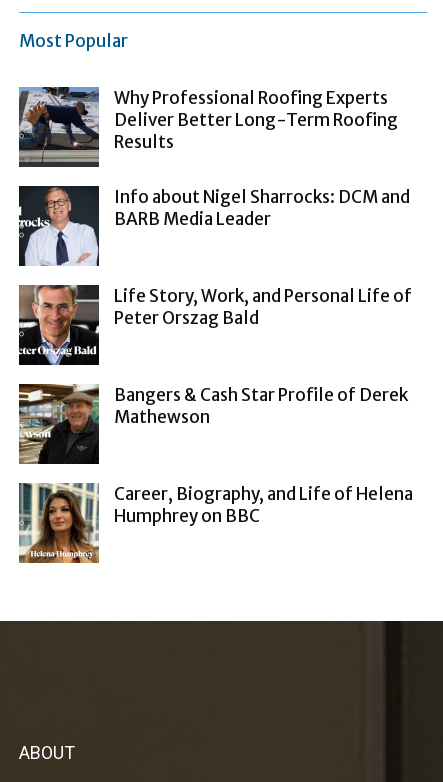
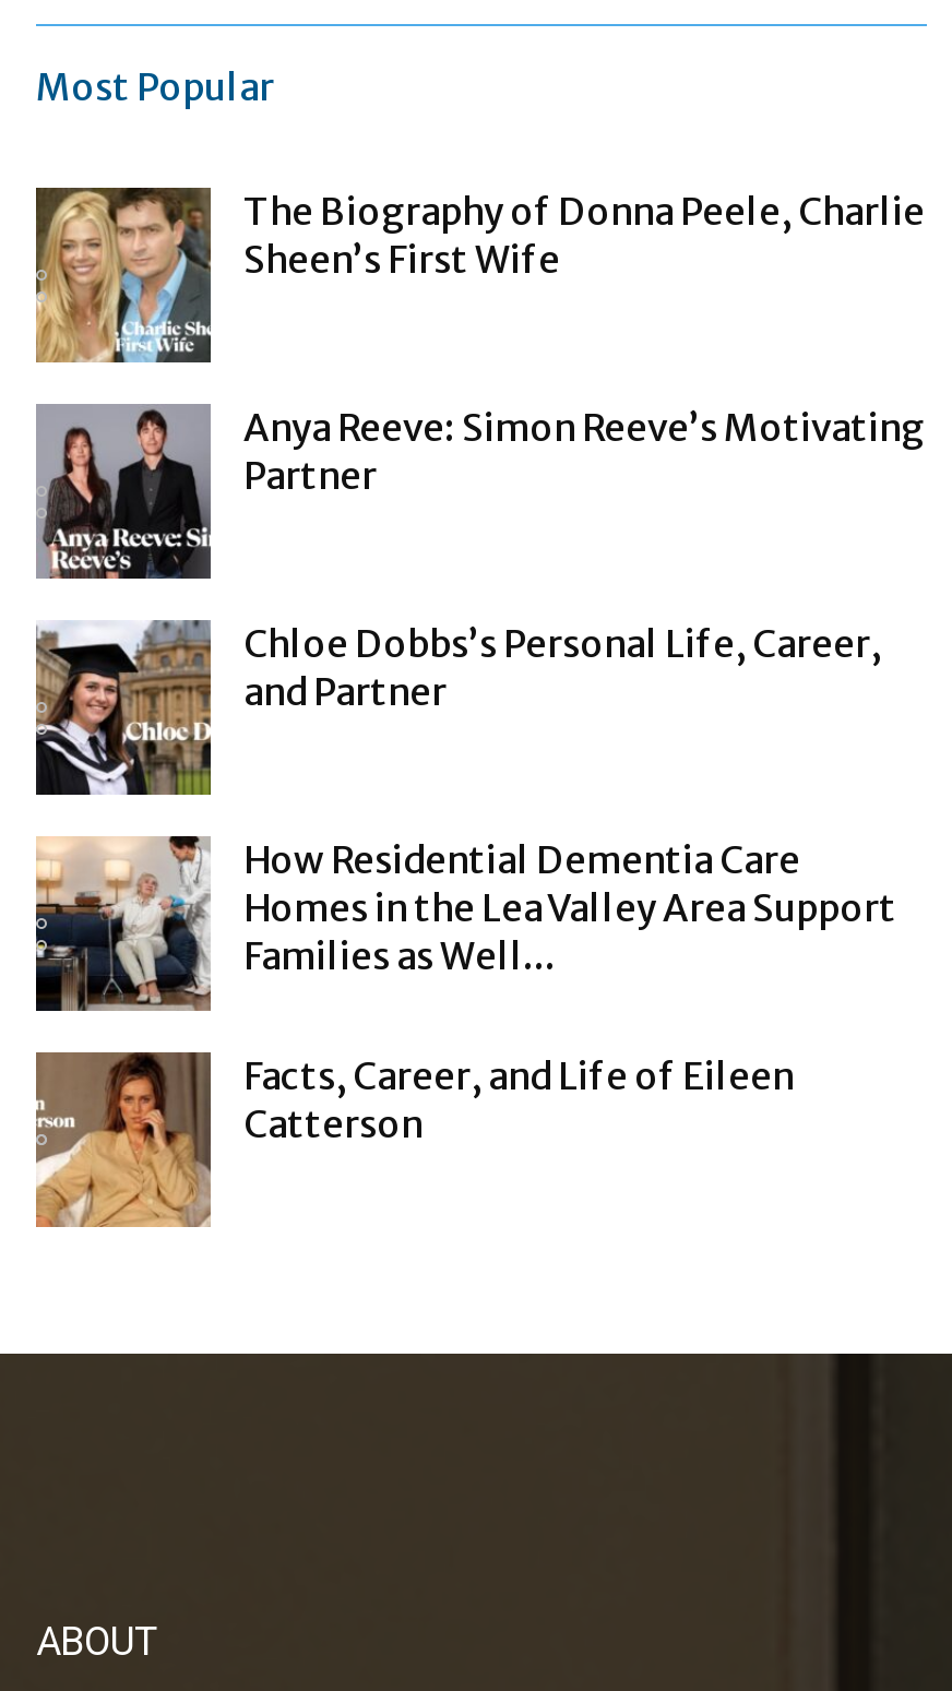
- [image]
- Why Professional Roofing Experts
- Deliver Better Long-Term Roofing
- Results
+ [image]
+ The Biography of Donna Peele, Charlie
+ Sheen’s First Wife

- [image]
- Info about Nigel Sharrocks: DCM and
- BARB Media Leader
+ [image]
+ Anya Reeve: Simon Reeve’s Motivating
+ Partner

- [image]
- Life Story, Work, and Personal Life of
- Peter Orszag Bald
+ [image]
+ Chloe Dobbs’s Personal Life, Career,
+ and Partner

- [image]
- Bangers & Cash Star Profile of Derek
- Mathewson
+ [image]
+ How Residential Dementia Care
+ Homes in the Lea Valley Area Support
+ Families as Well...

- [image]
- Career, Biography, and Life of Helena
- Humphrey on BBC
+ [image]
+ Facts, Career, and Life of Eileen
+ Catterson
